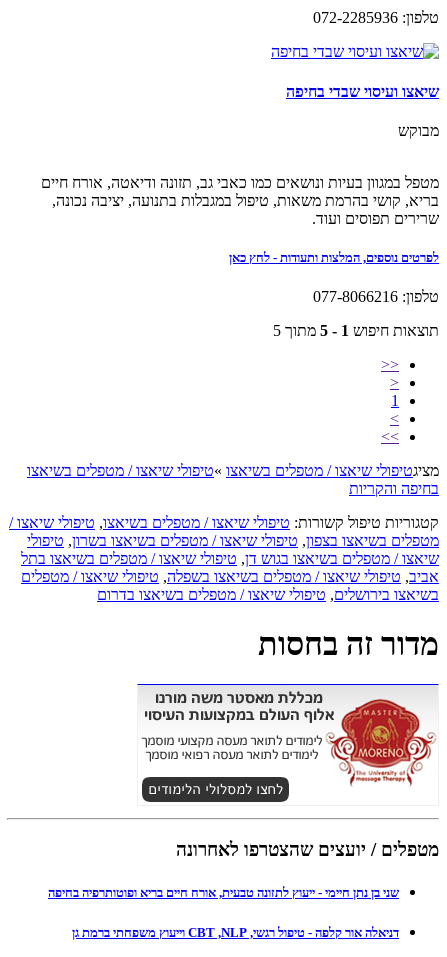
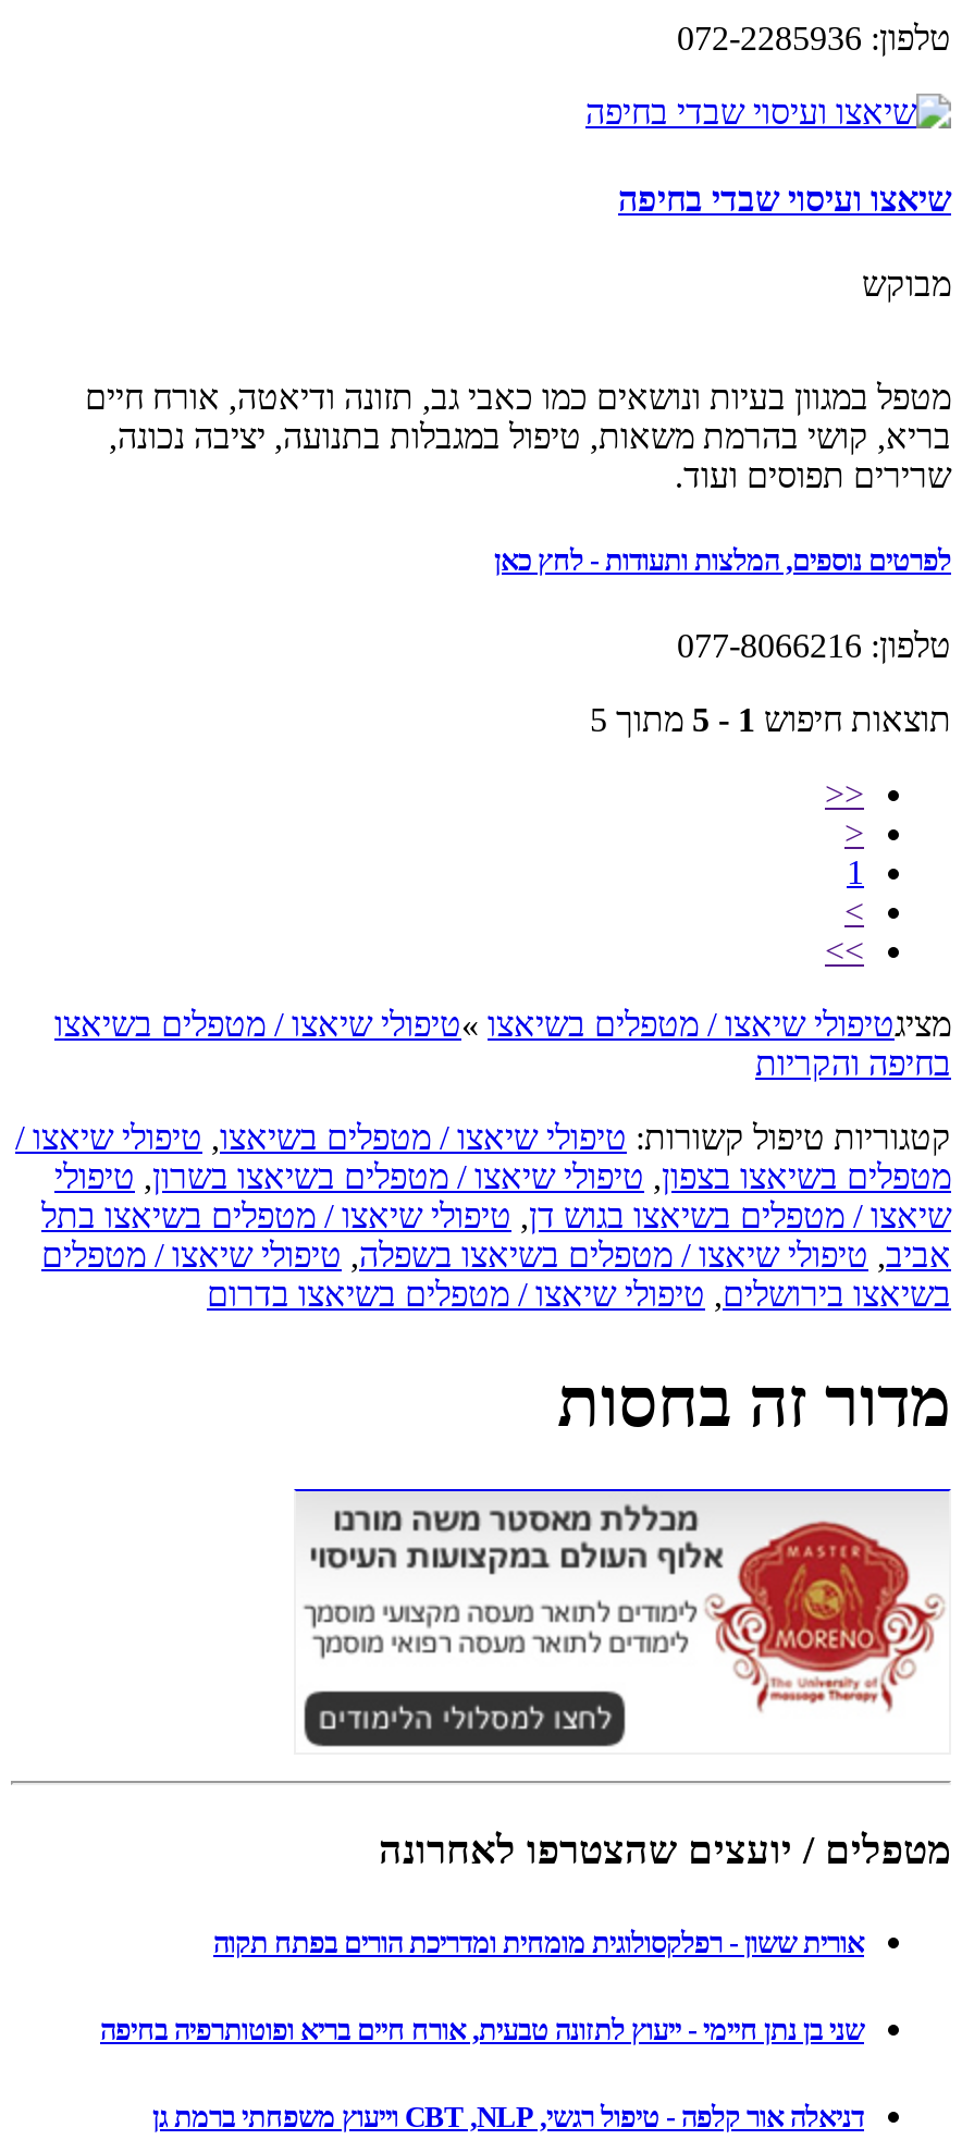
+ אורית ששון - רפלקסולוגית מומחית ומדריכת הורים בפתח תקוה
